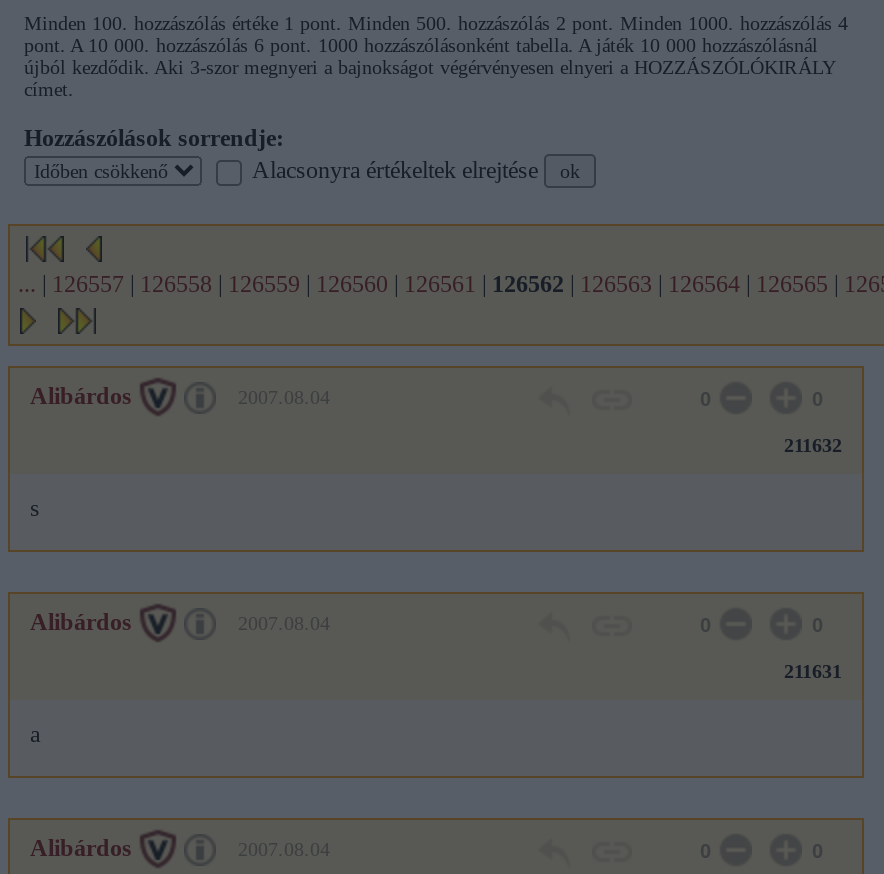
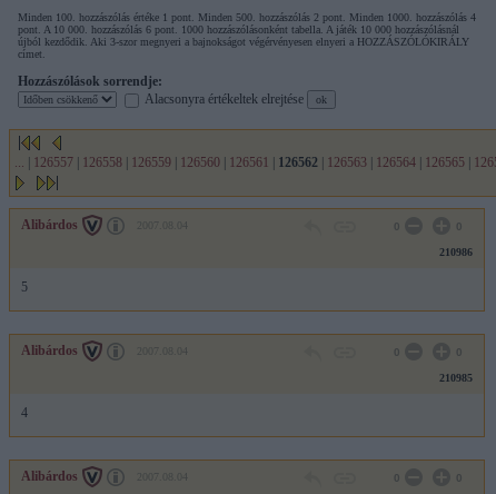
- 211632
+ 210986

- s
+ 5

- 211631
+ 210985

- a
+ 4
